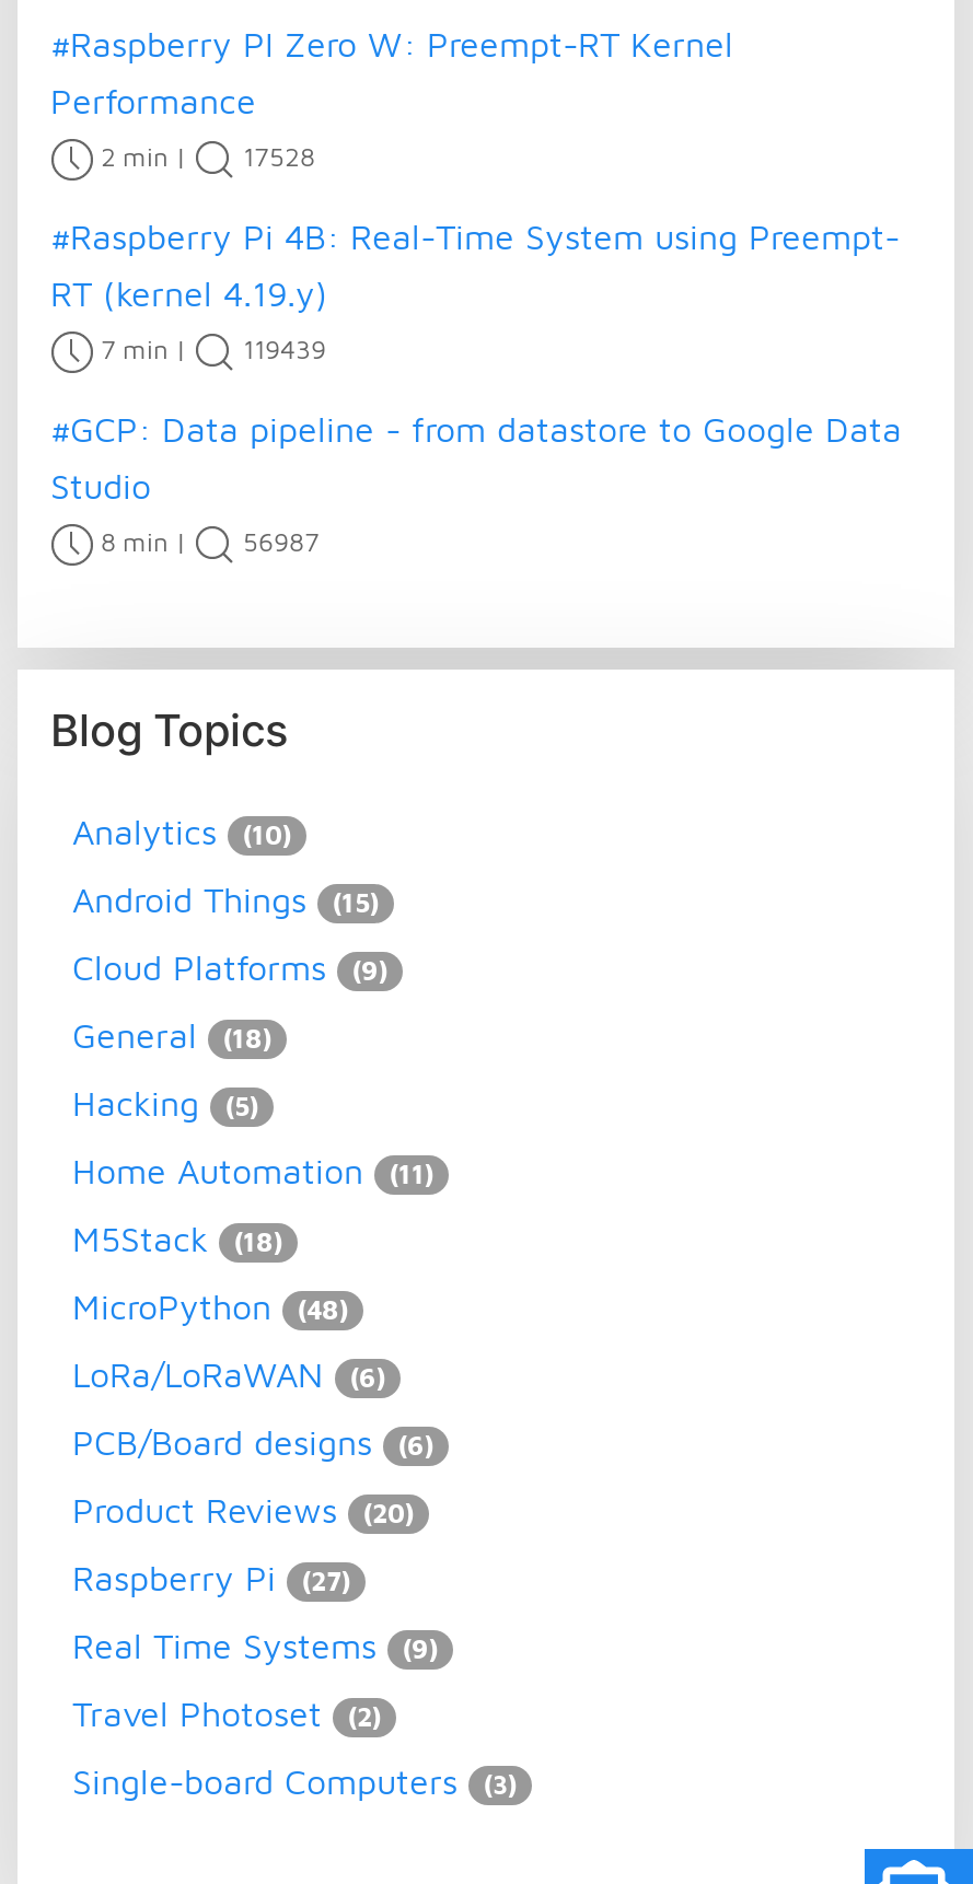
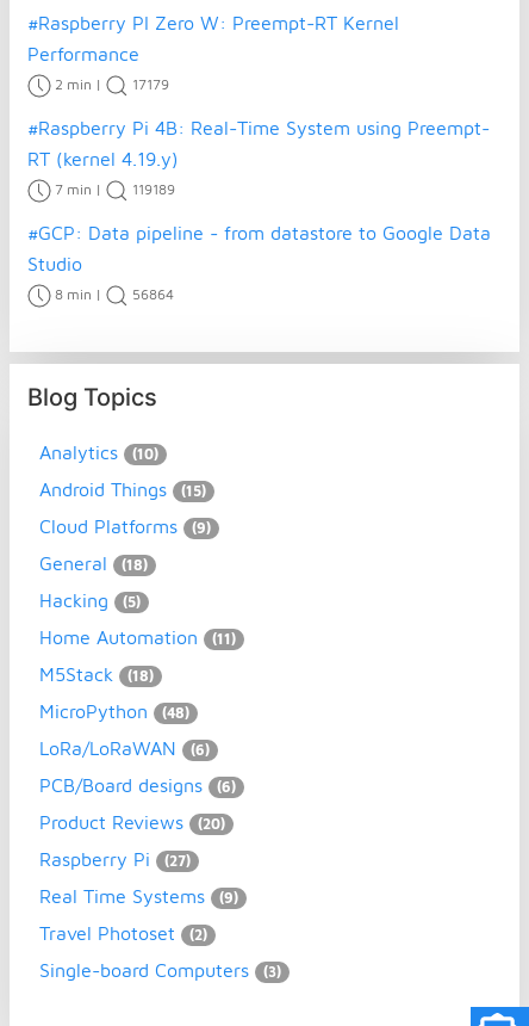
- 17528
+ 17179

- 119439
+ 119189

- 56987
+ 56864
